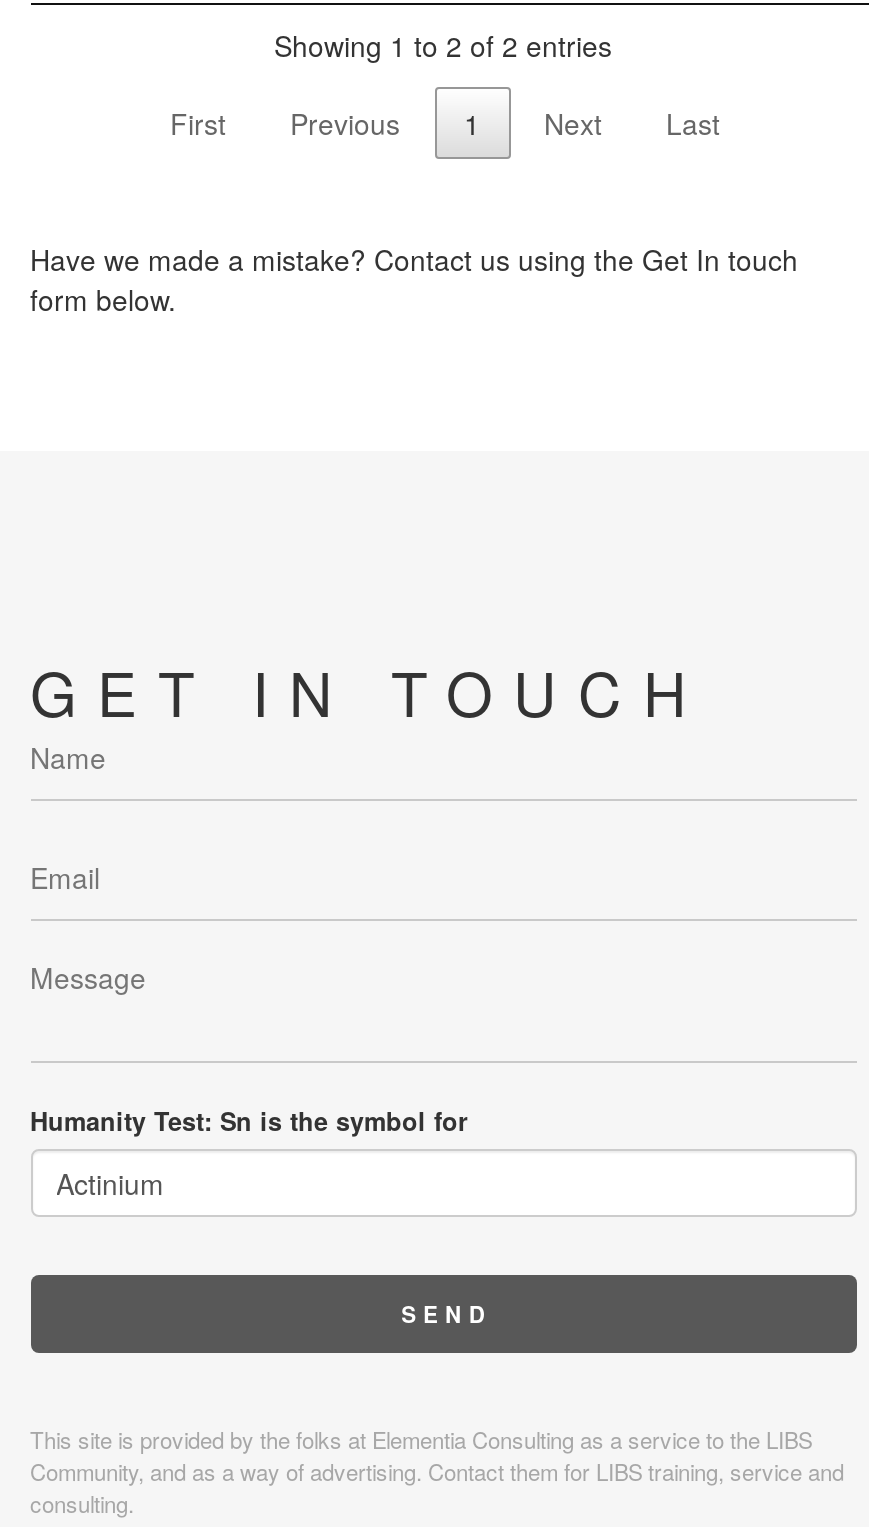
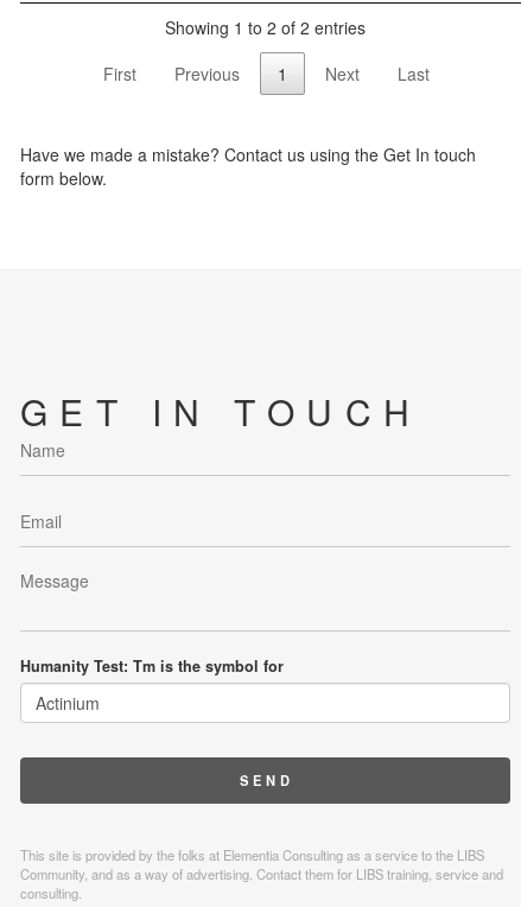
- Humanity Test: Sn is the symbol for
+ Humanity Test: Tm is the symbol for
